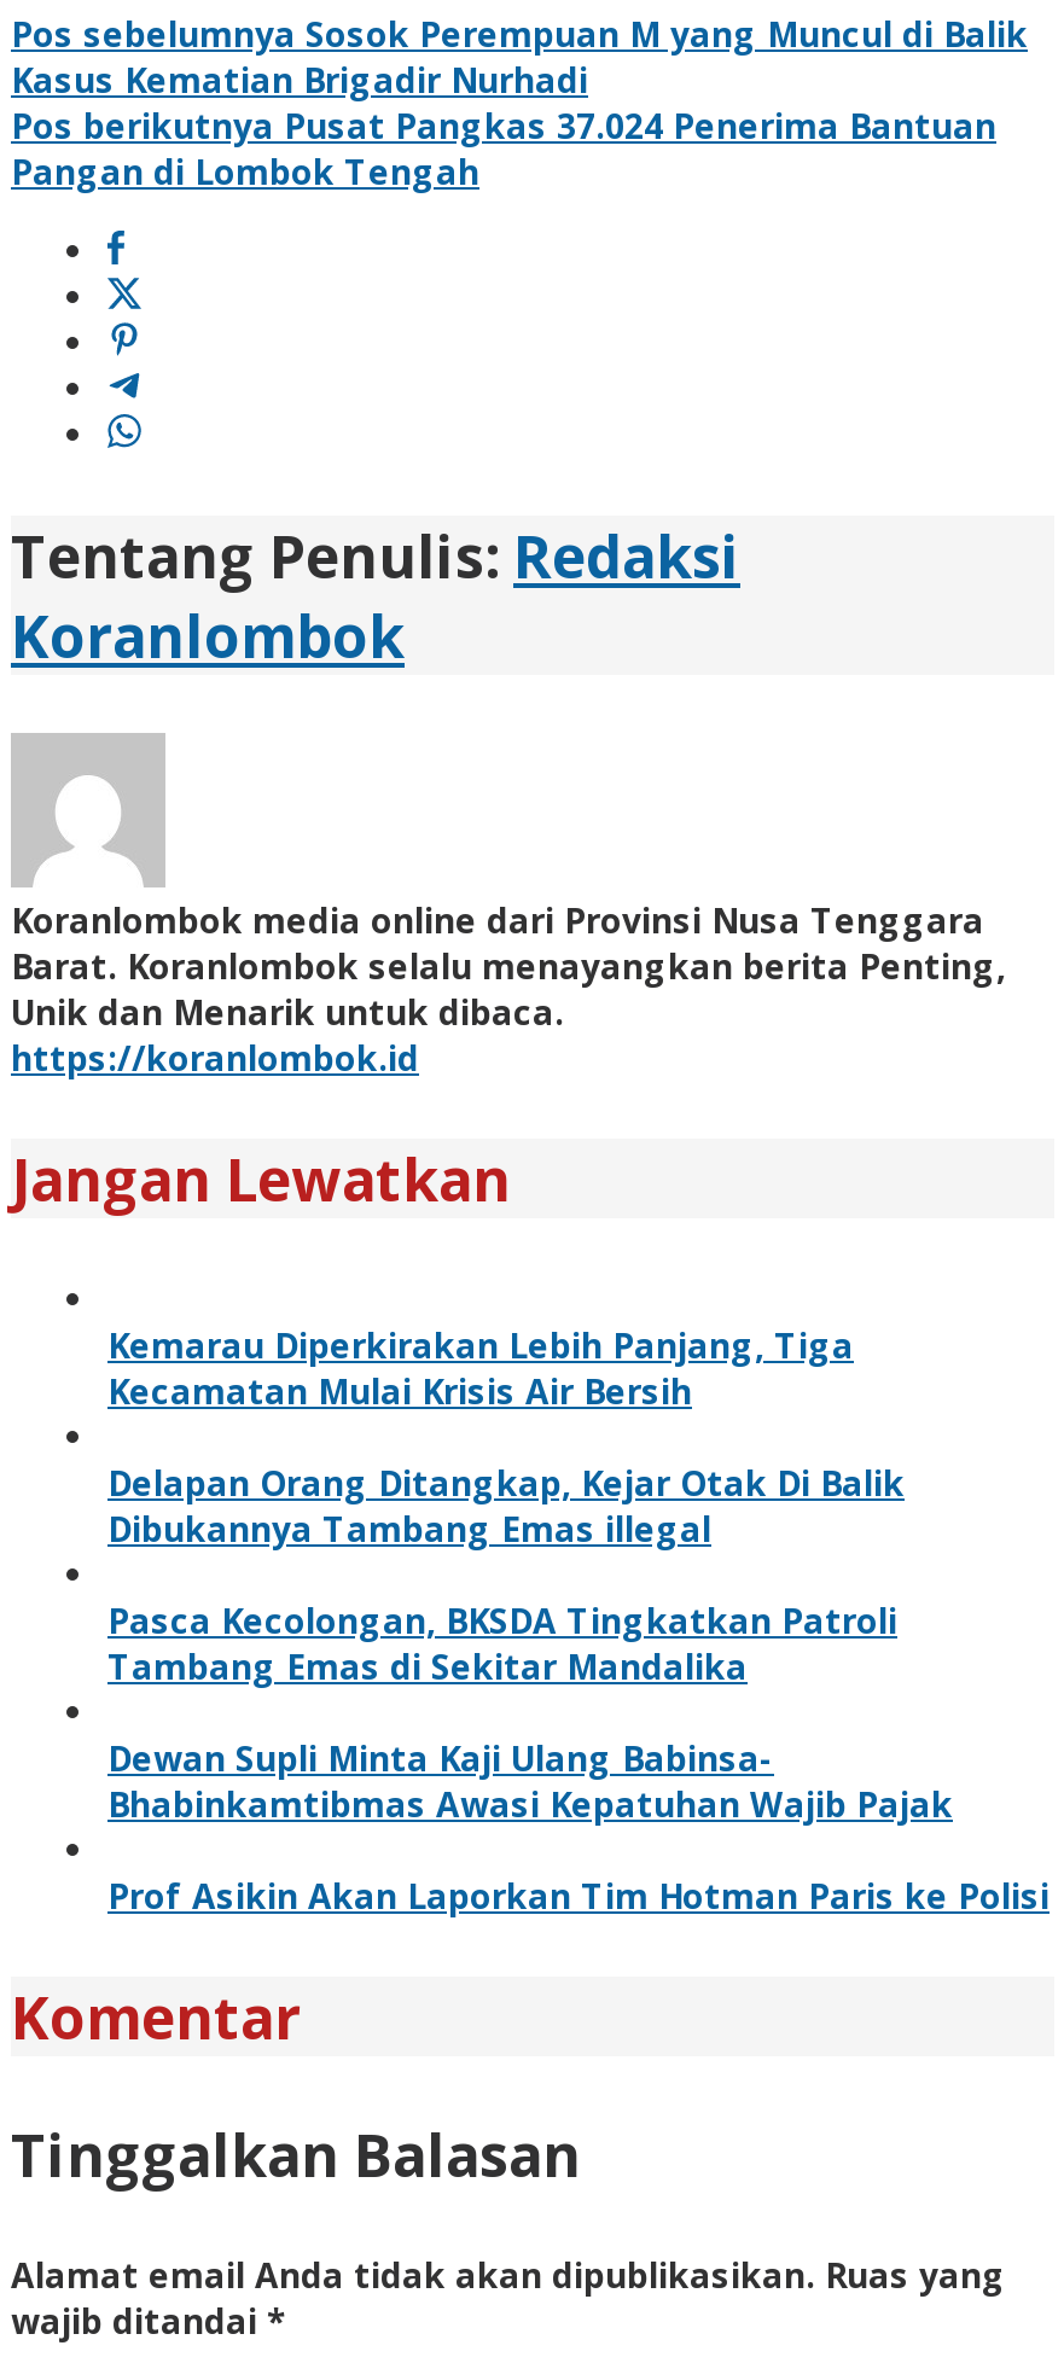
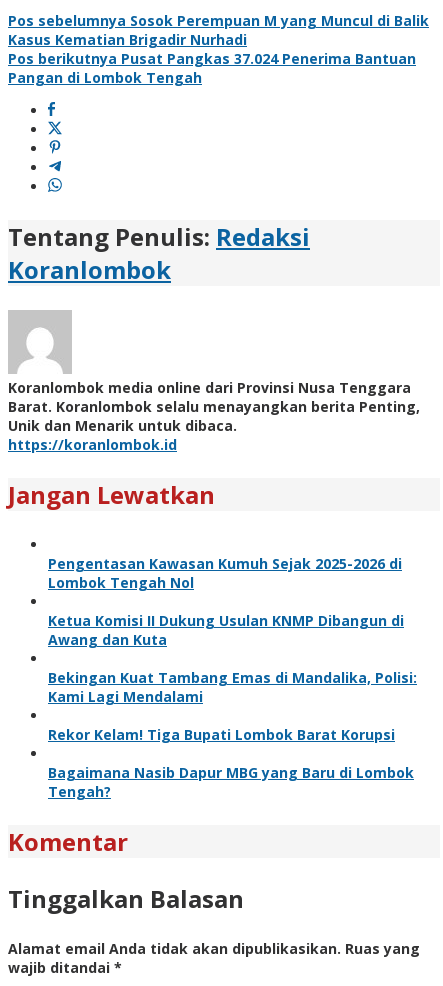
- Kemarau Diperkirakan Lebih Panjang, Tiga
- Kecamatan Mulai Krisis Air Bersih
+ Pengentasan Kawasan Kumuh Sejak 2025-2026 di
+ Lombok Tengah Nol

- Delapan Orang Ditangkap, Kejar Otak Di Balik
- Dibukannya Tambang Emas illegal
+ Ketua Komisi II Dukung Usulan KNMP Dibangun di
+ Awang dan Kuta

- Pasca Kecolongan, BKSDA Tingkatkan Patroli
- Tambang Emas di Sekitar Mandalika
+ Bekingan Kuat Tambang Emas di Mandalika, Polisi:
+ Kami Lagi Mendalami

- Dewan Supli Minta Kaji Ulang Babinsa-
- Bhabinkamtibmas Awasi Kepatuhan Wajib Pajak
+ Rekor Kelam! Tiga Bupati Lombok Barat Korupsi

- Prof Asikin Akan Laporkan Tim Hotman Paris ke Polisi
+ Bagaimana Nasib Dapur MBG yang Baru di Lombok
+ Tengah?
